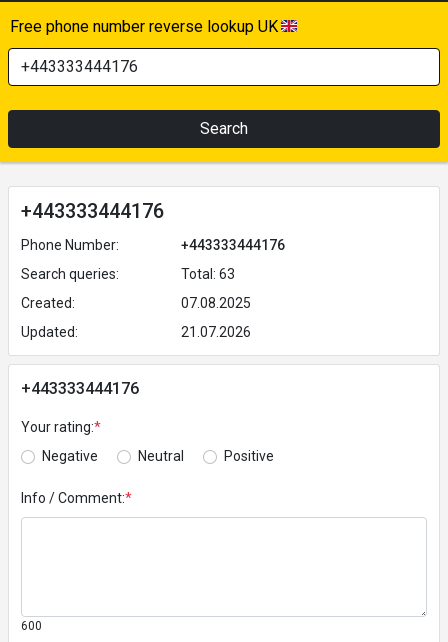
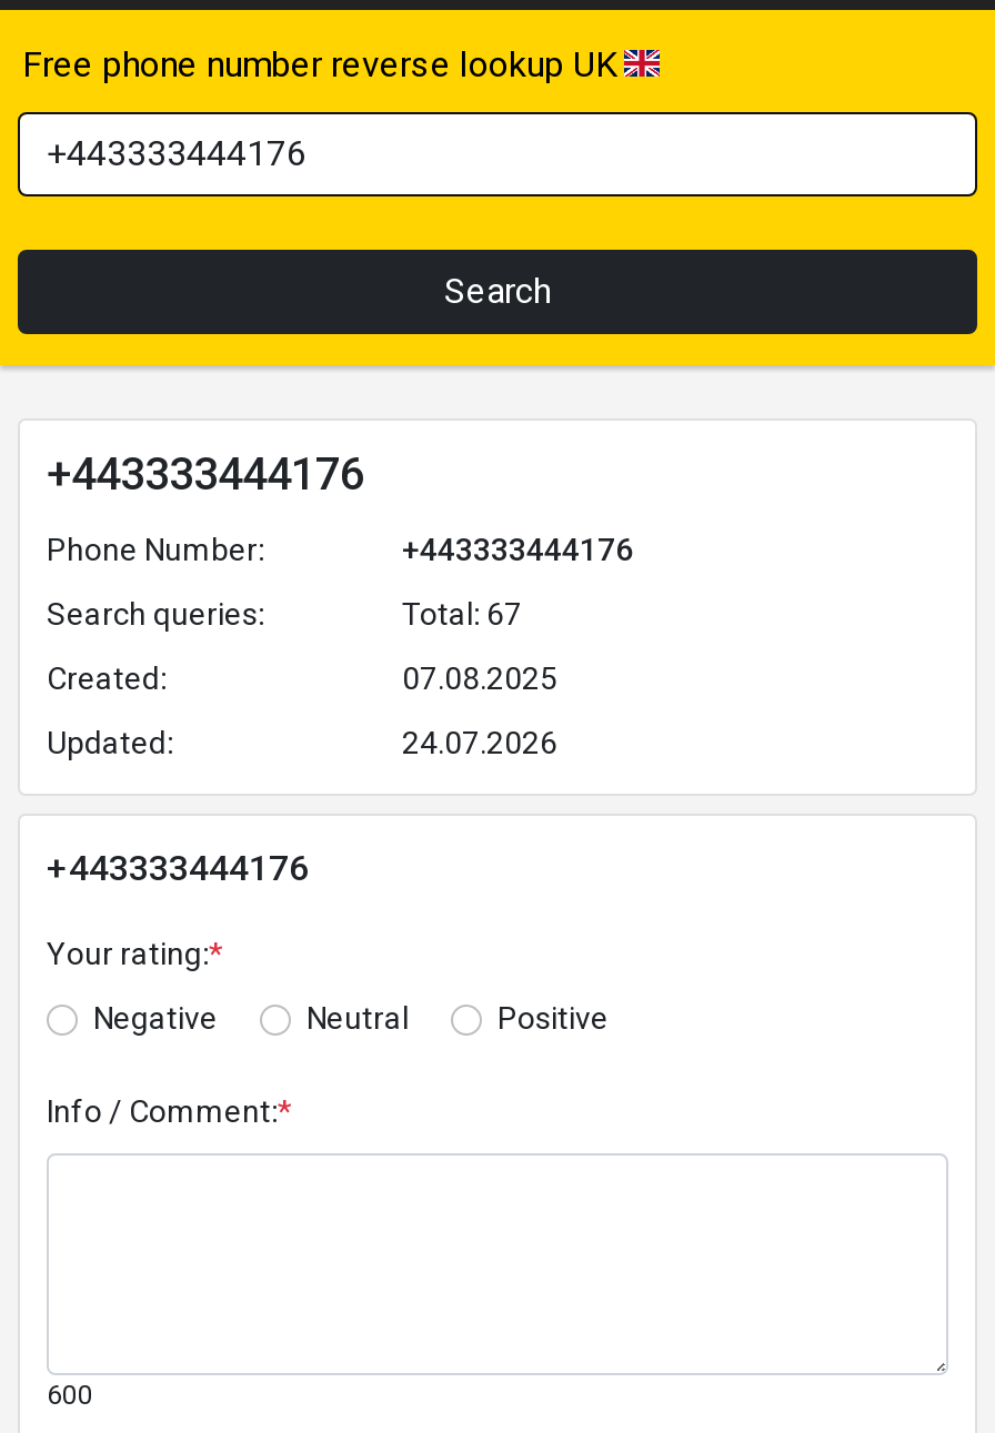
- Total: 63
+ Total: 67

- 21.07.2026
+ 24.07.2026
